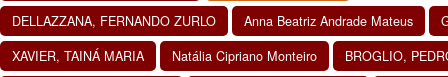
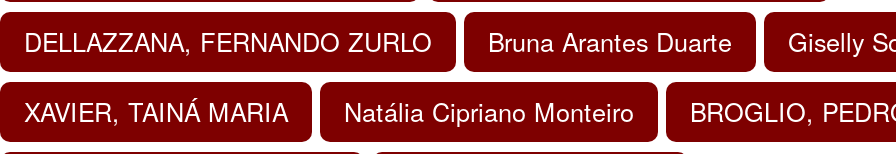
- Anna Beatriz Andrade Mateus
+ Bruna Arantes Duarte
